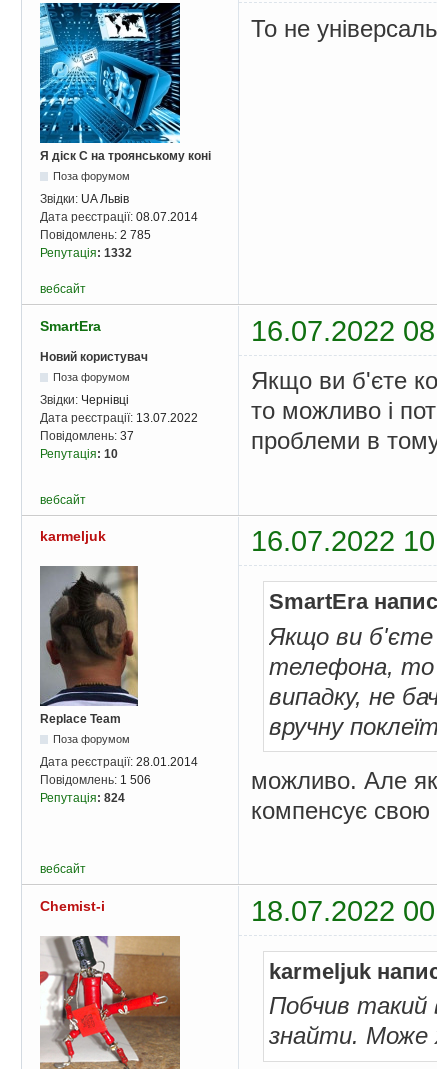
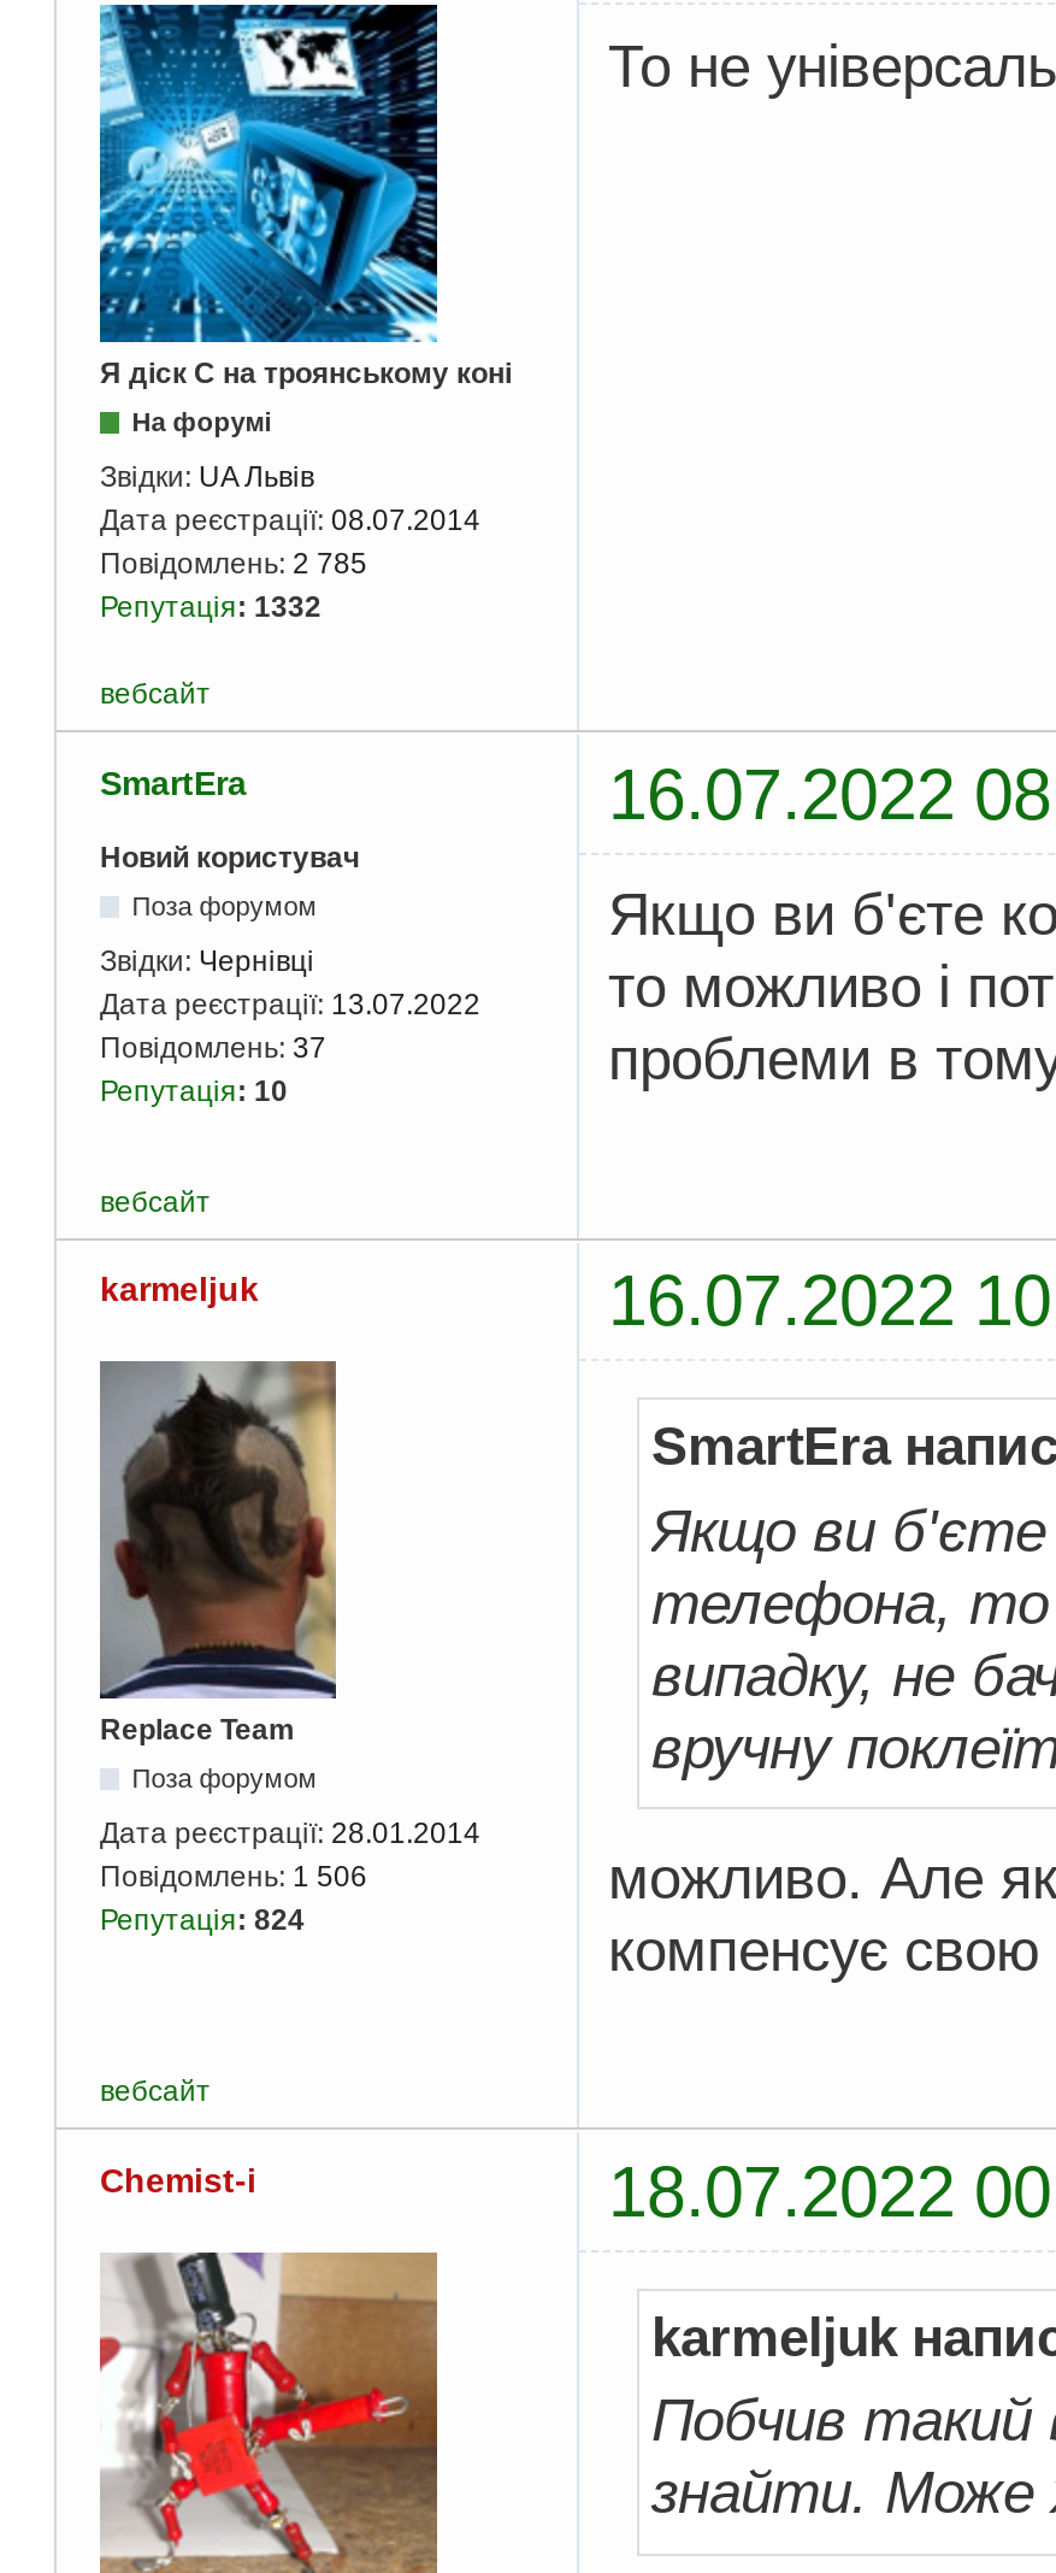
- Поза форумом
+ На форумі
